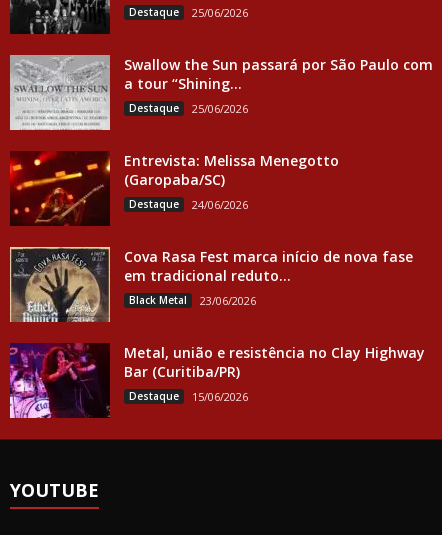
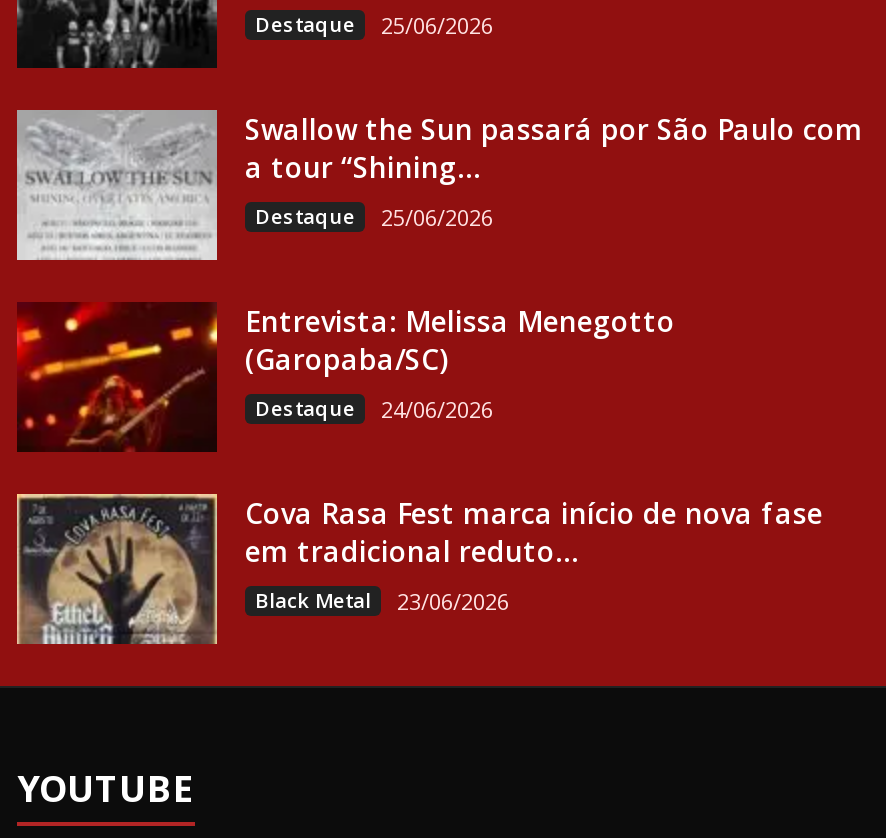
- [image]
- Metal, união e resistência no Clay Highway
- Bar (Curitiba/PR)
- Destaque
- 15/06/2026
